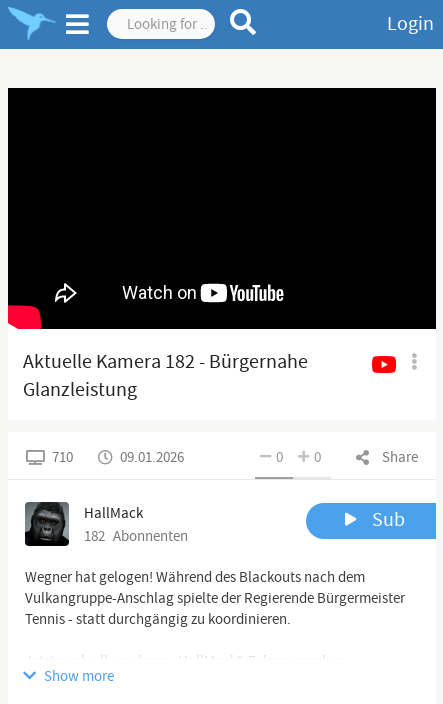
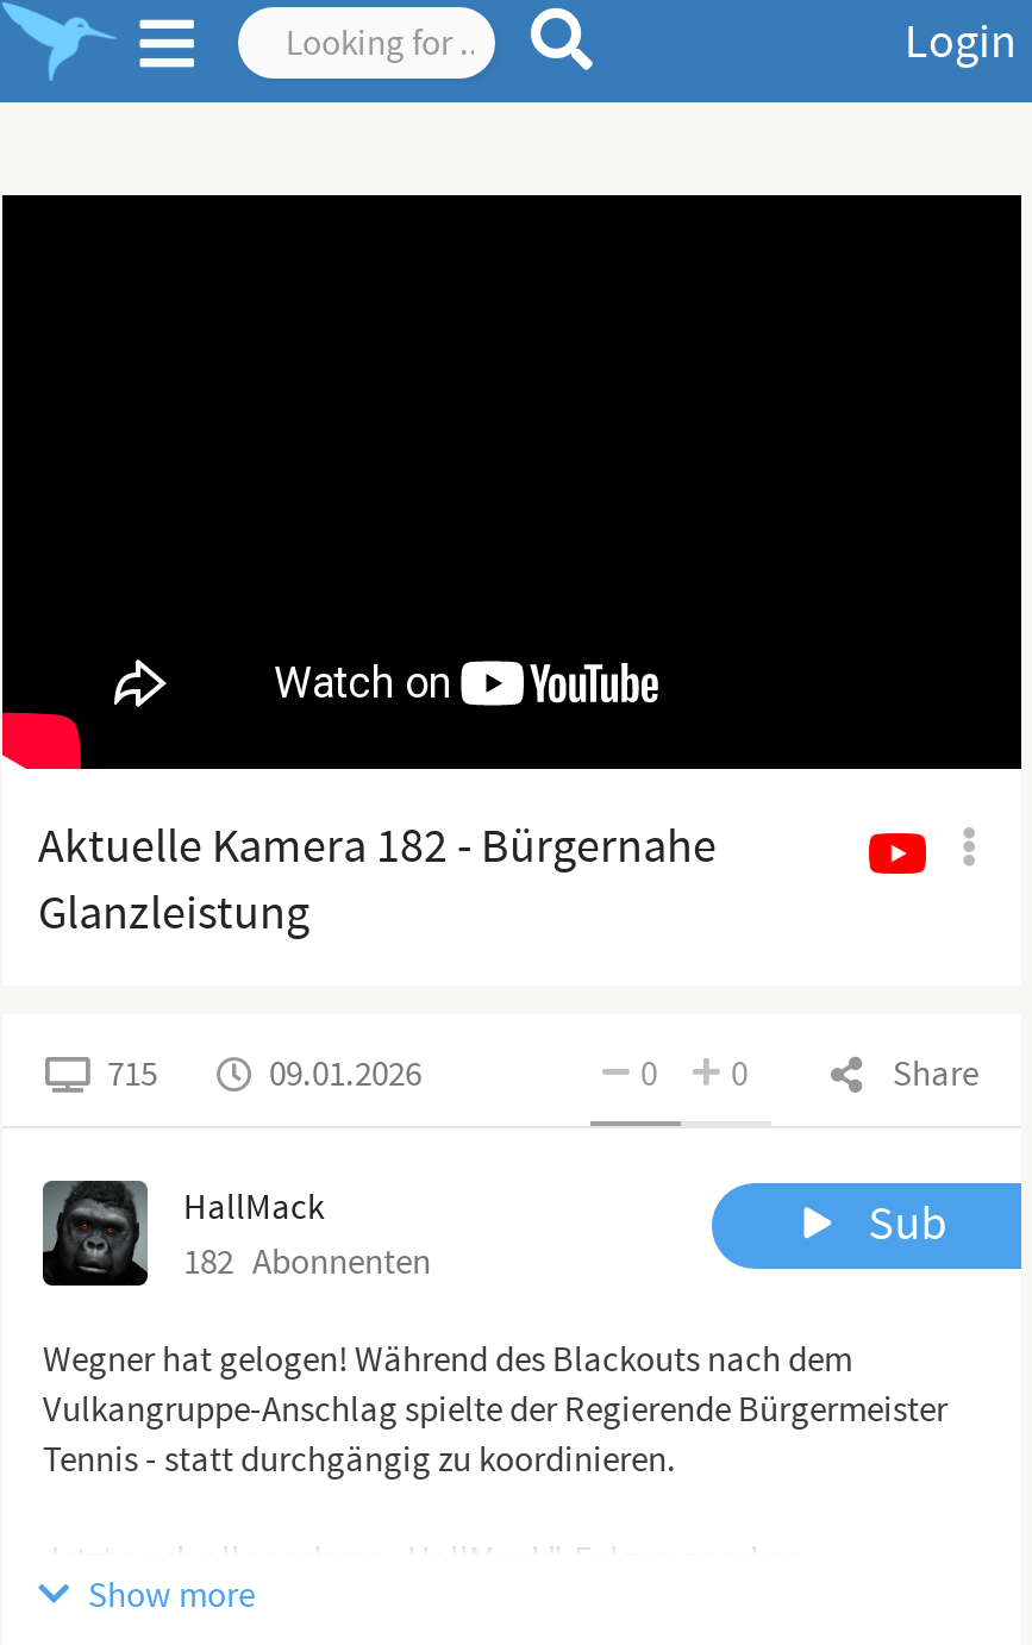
- 710
+ 715
